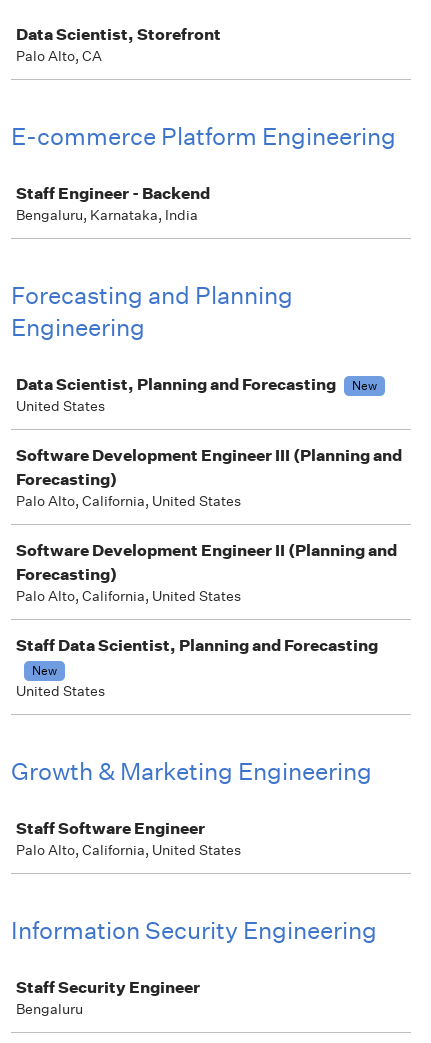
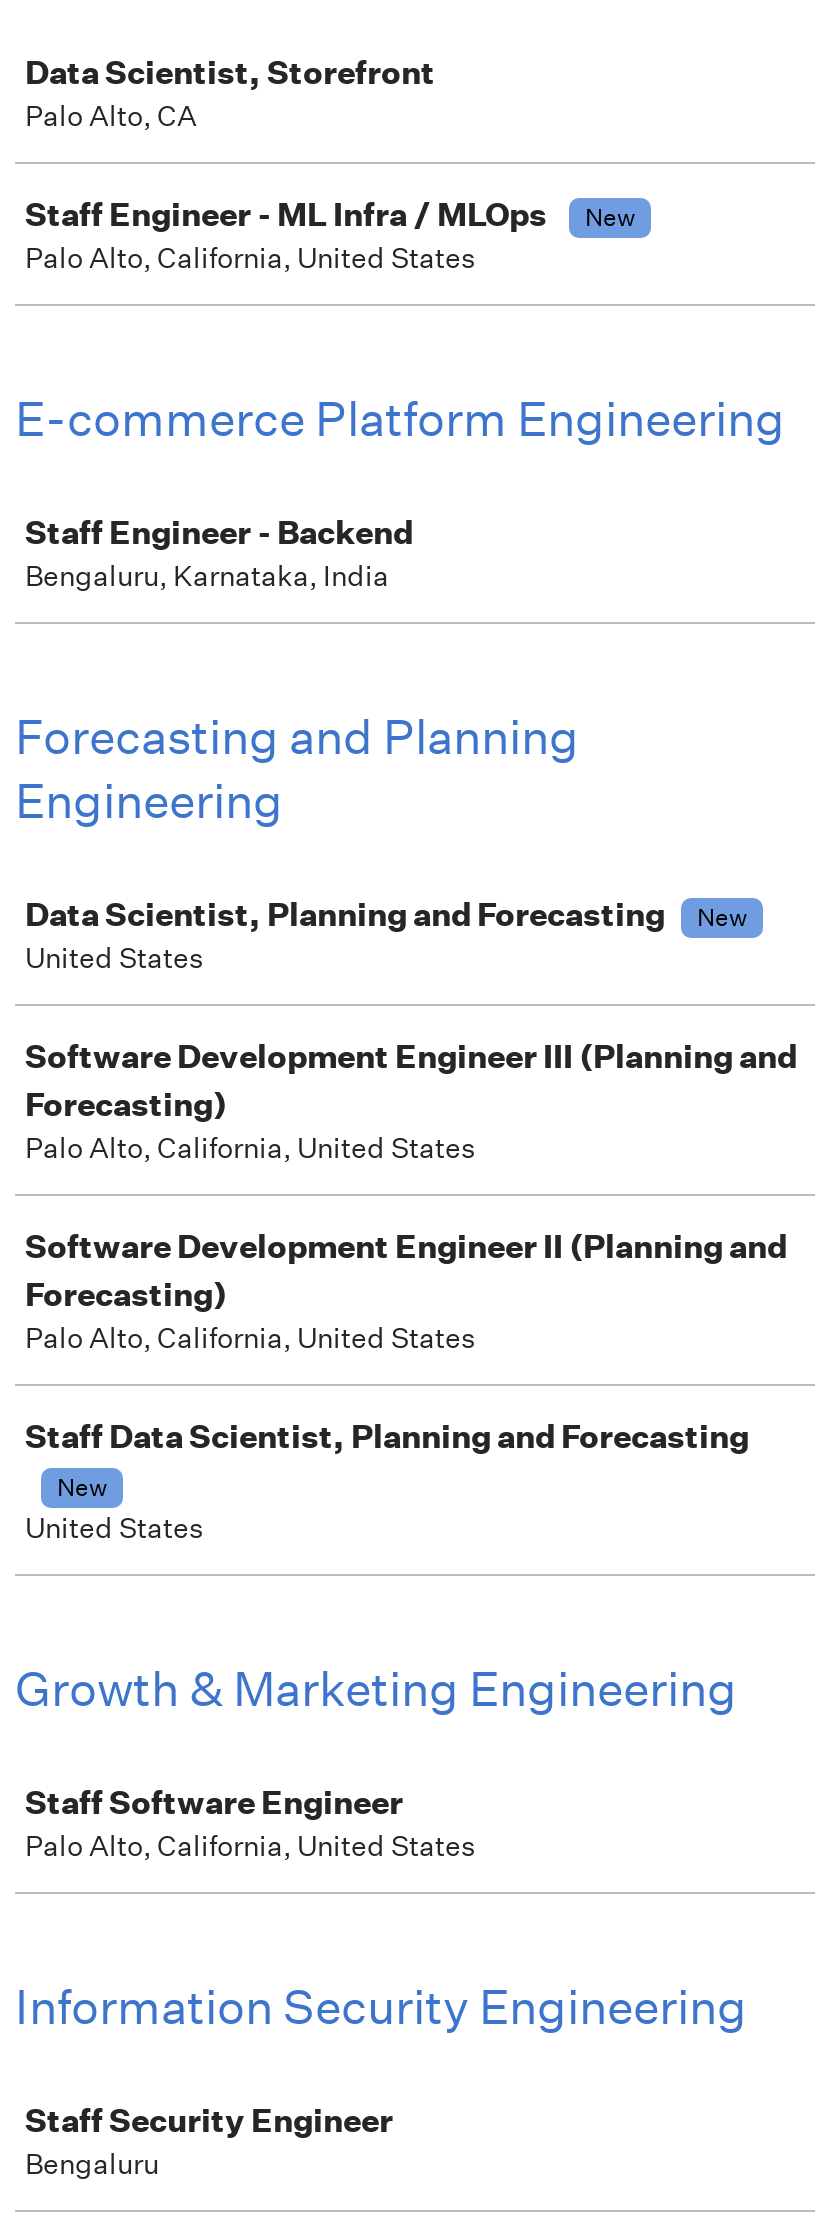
+ Staff Engineer - ML Infra / MLOps
+ New
+ Palo Alto, California, United States
